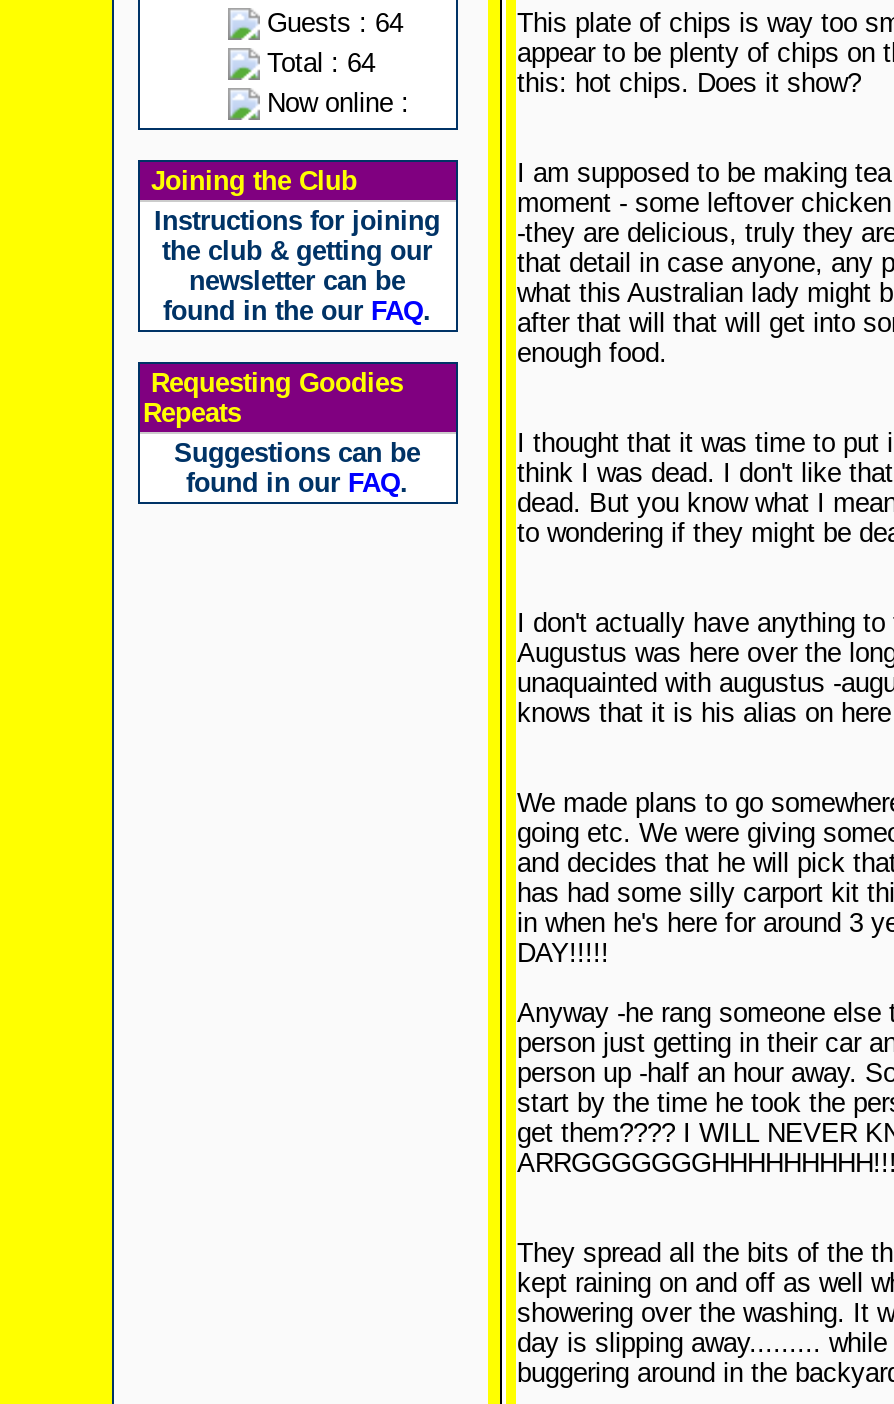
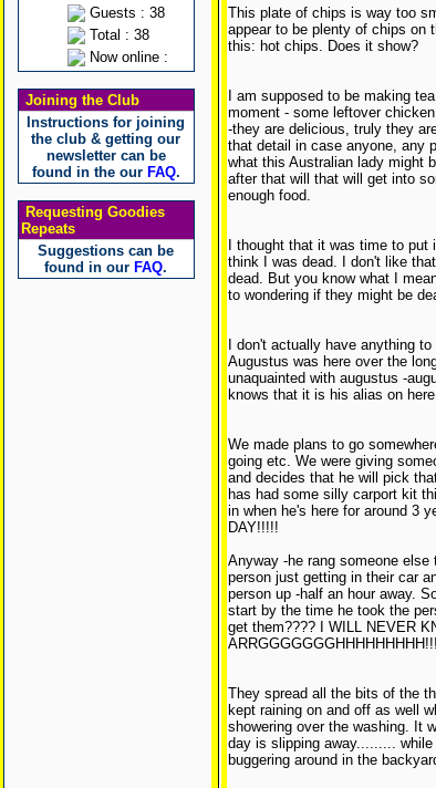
- Guests : 64
+ Guests : 38

- Total : 64
+ Total : 38
